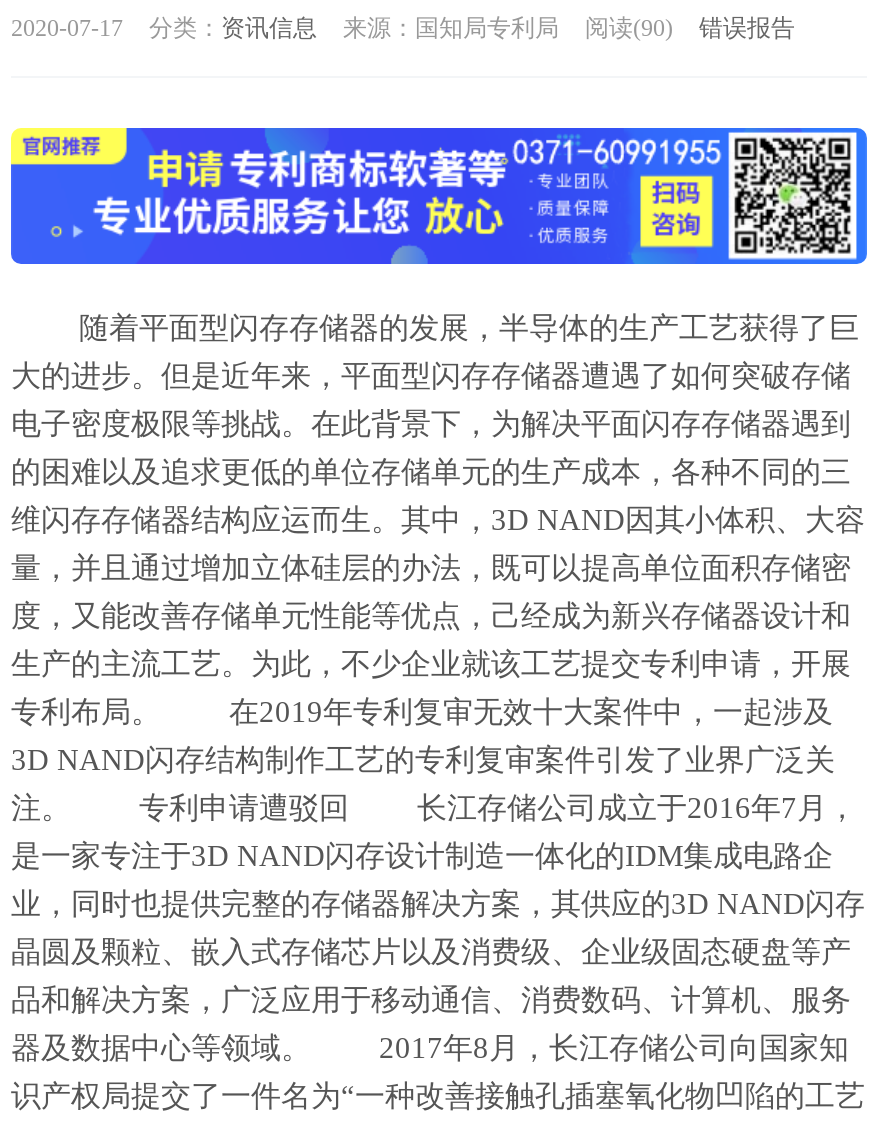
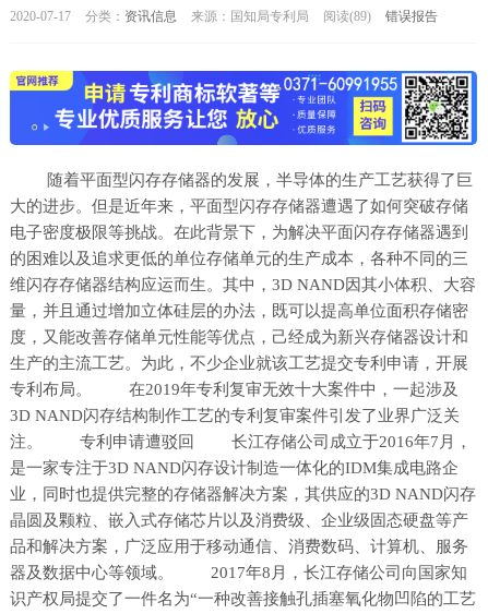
- 2020-07-17 分类：资讯信息 来源：国知局专利局 阅读(90) 错误报告
+ 2020-07-17 分类：资讯信息 来源：国知局专利局 阅读(89) 错误报告
